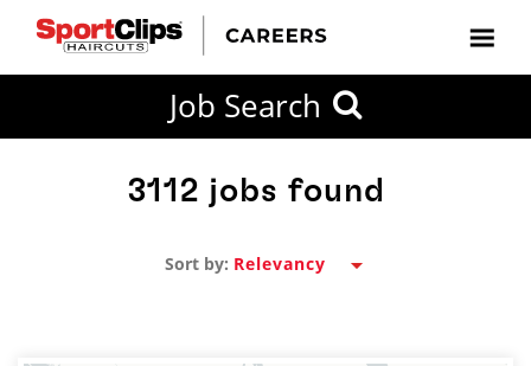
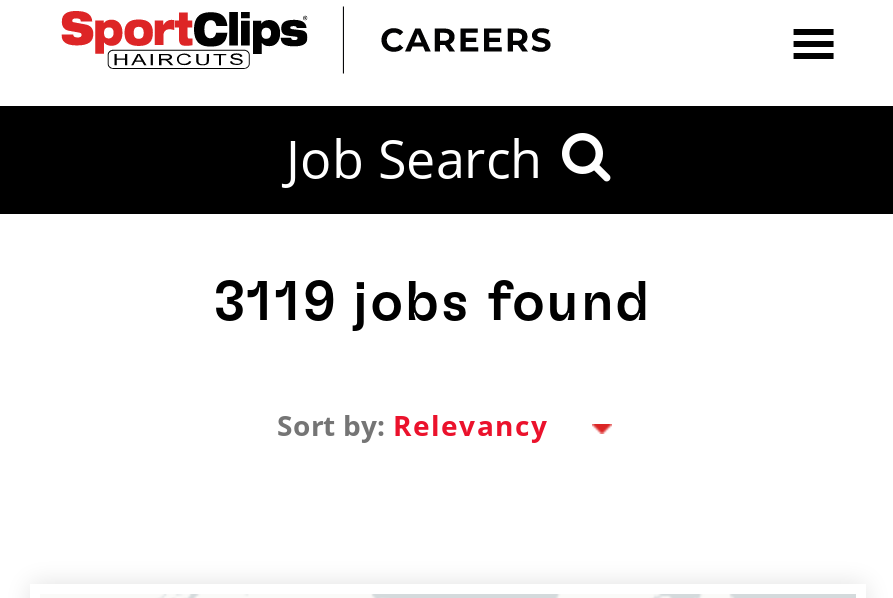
- 3112 jobs found
+ 3119 jobs found
